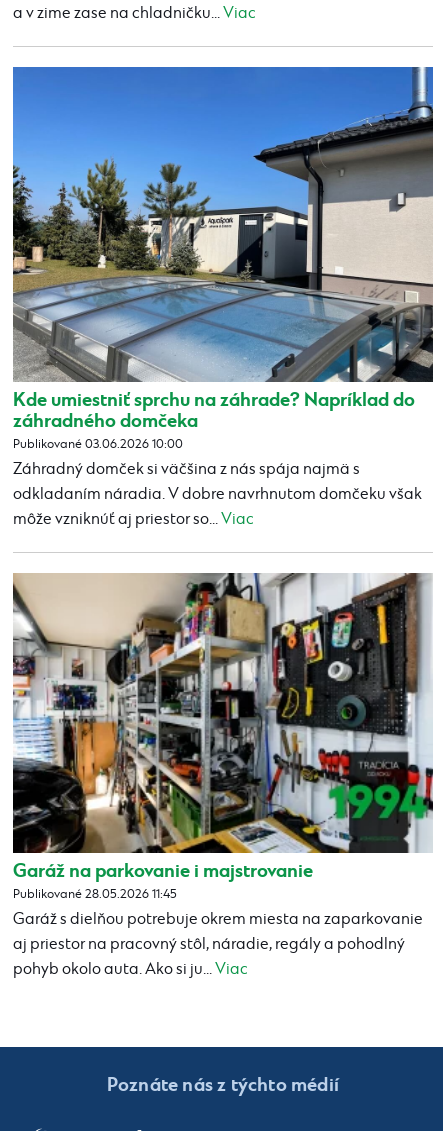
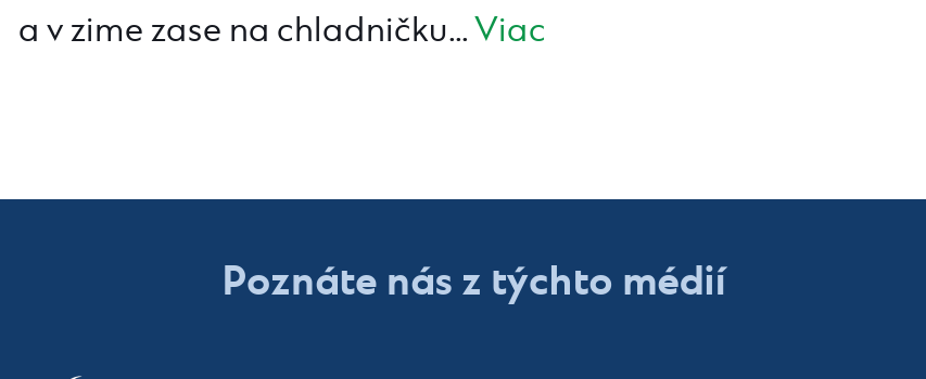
- [image]
- Kde umiestniť sprchu na záhrade? Napríklad do
- záhradného domčeka
- Publikované 03.06.2026 10:00
- Záhradný domček si väčšina z nás spája najmä s
- odkladaním náradia. V dobre navrhnutom domčeku však
- môže vzniknúť aj priestor so... Viac

- [image]
- Garáž na parkovanie i majstrovanie
- Publikované 28.05.2026 11:45
- Garáž s dielňou potrebuje okrem miesta na zaparkovanie
- aj priestor na pracovný stôl, náradie, regály a pohodlný
- pohyb okolo auta. Ako si ju... Viac
